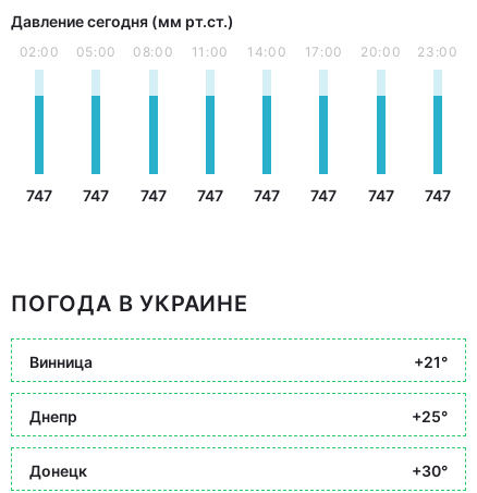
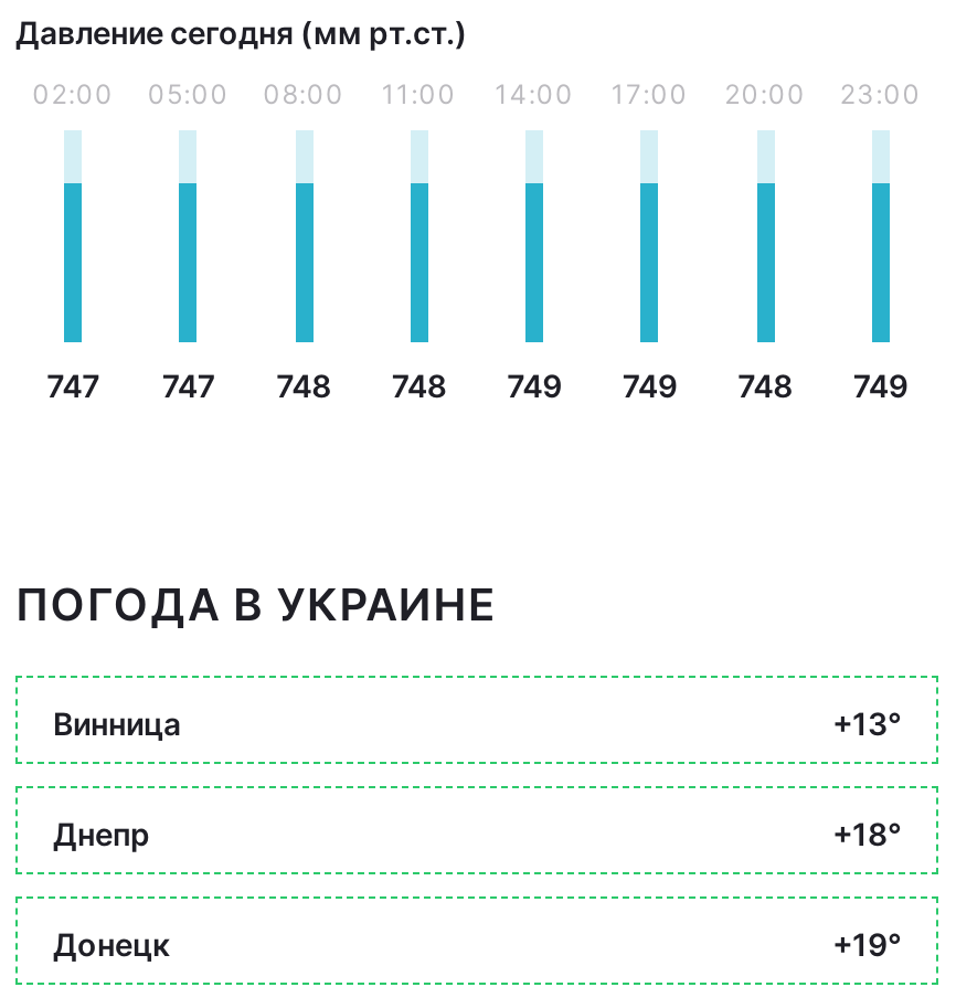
- 747
+ 748

- 747
+ 748

- 747
+ 749

- 747
+ 749

- 747
+ 748

- 747
+ 749

- +21°
+ +13°

- +25°
+ +18°

- +30°
+ +19°
